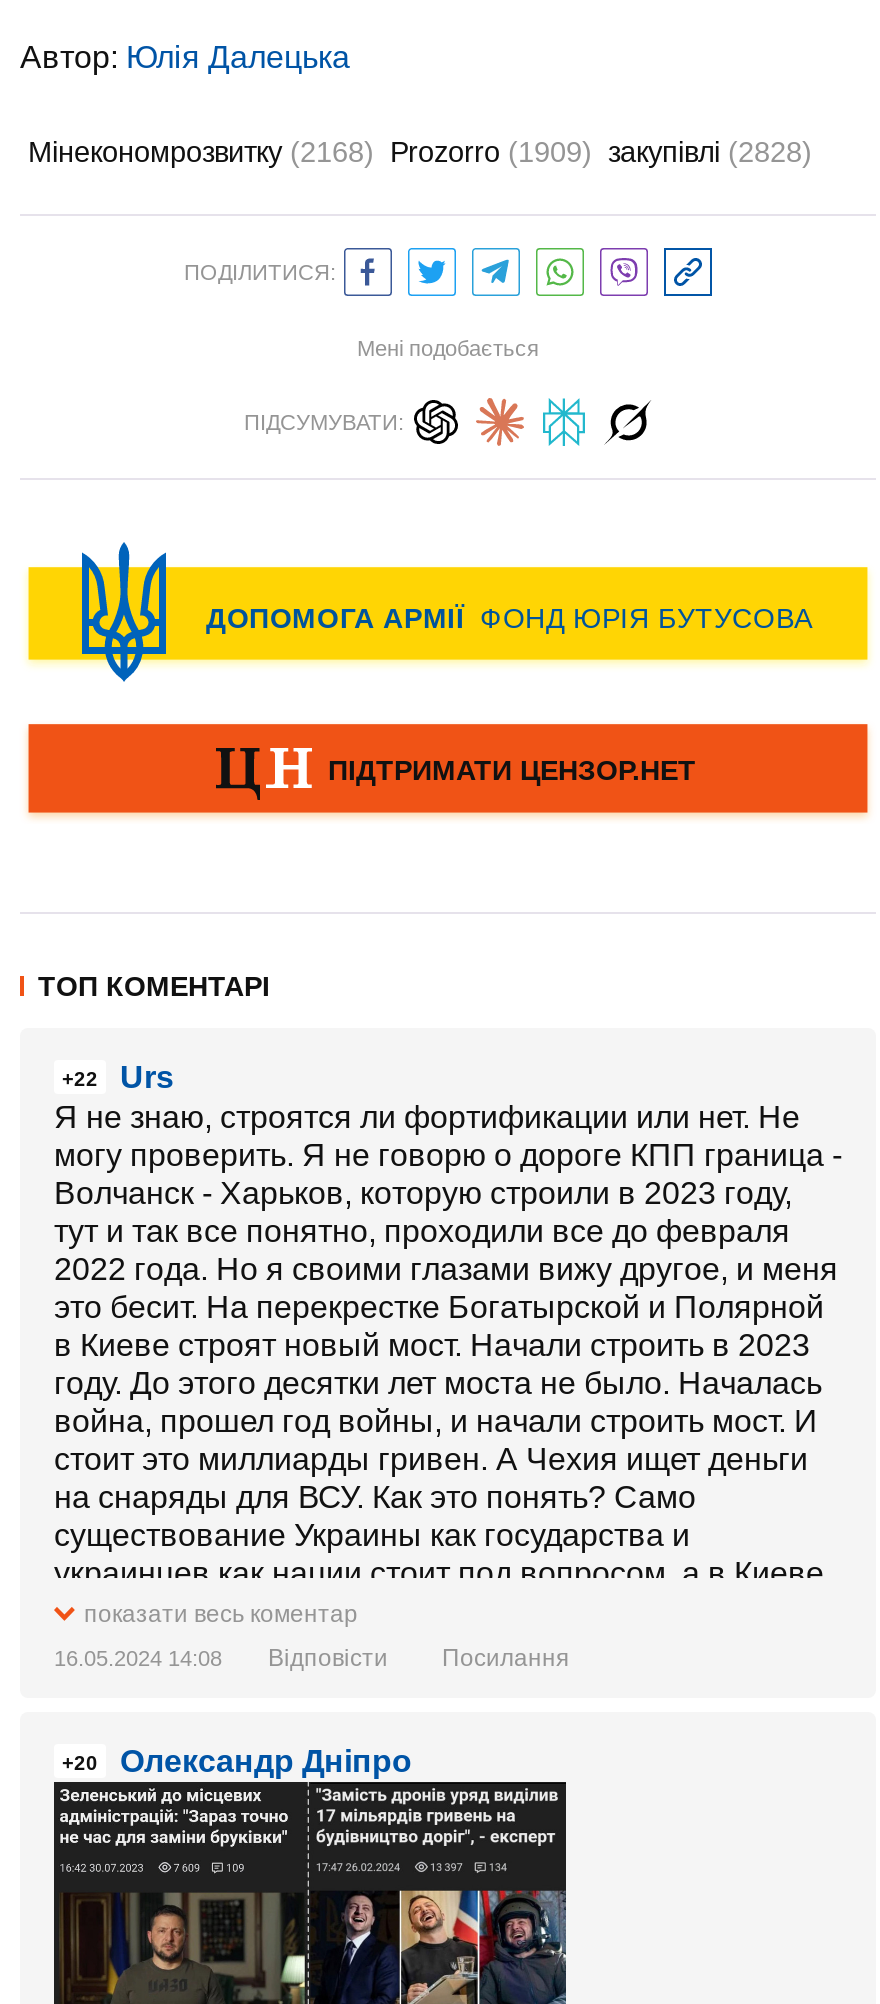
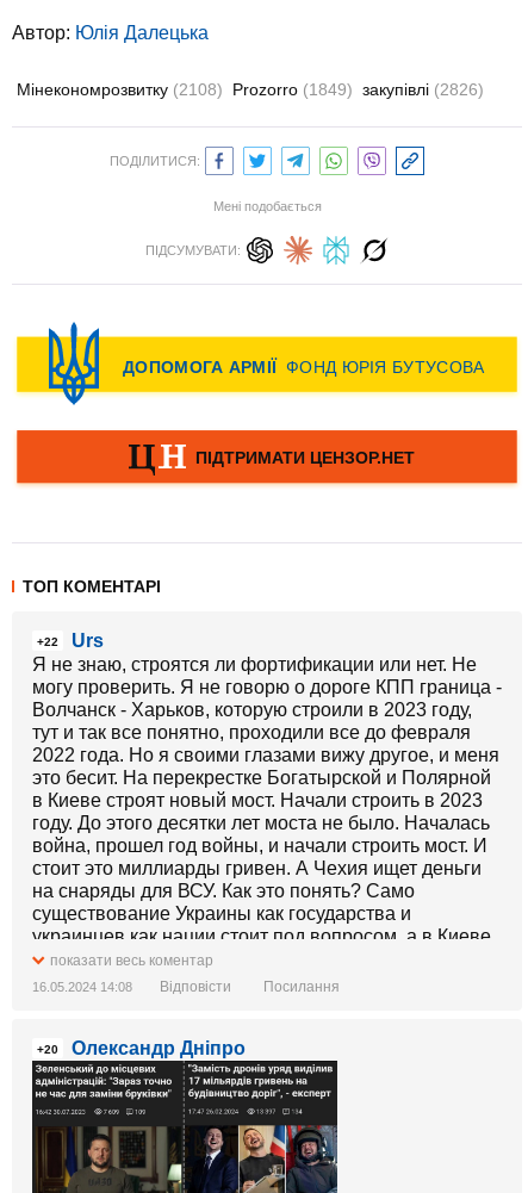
- Мінекономрозвитку (2168) Prozorro (1909) закупівлі (2828)
+ Мінекономрозвитку (2108) Prozorro (1849) закупівлі (2826)
